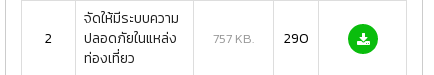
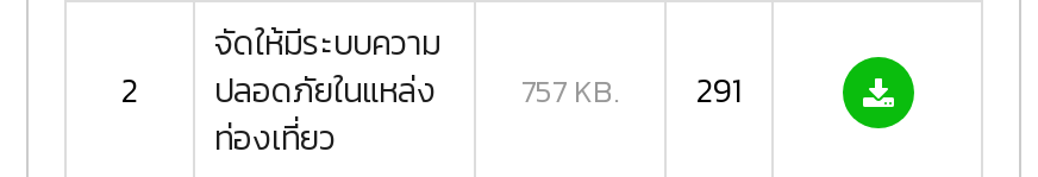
- 2 ปลอดภัยในแหล่ง 757 KB. 290
+ 2 ปลอดภัยในแหล่ง 757 KB. 291
